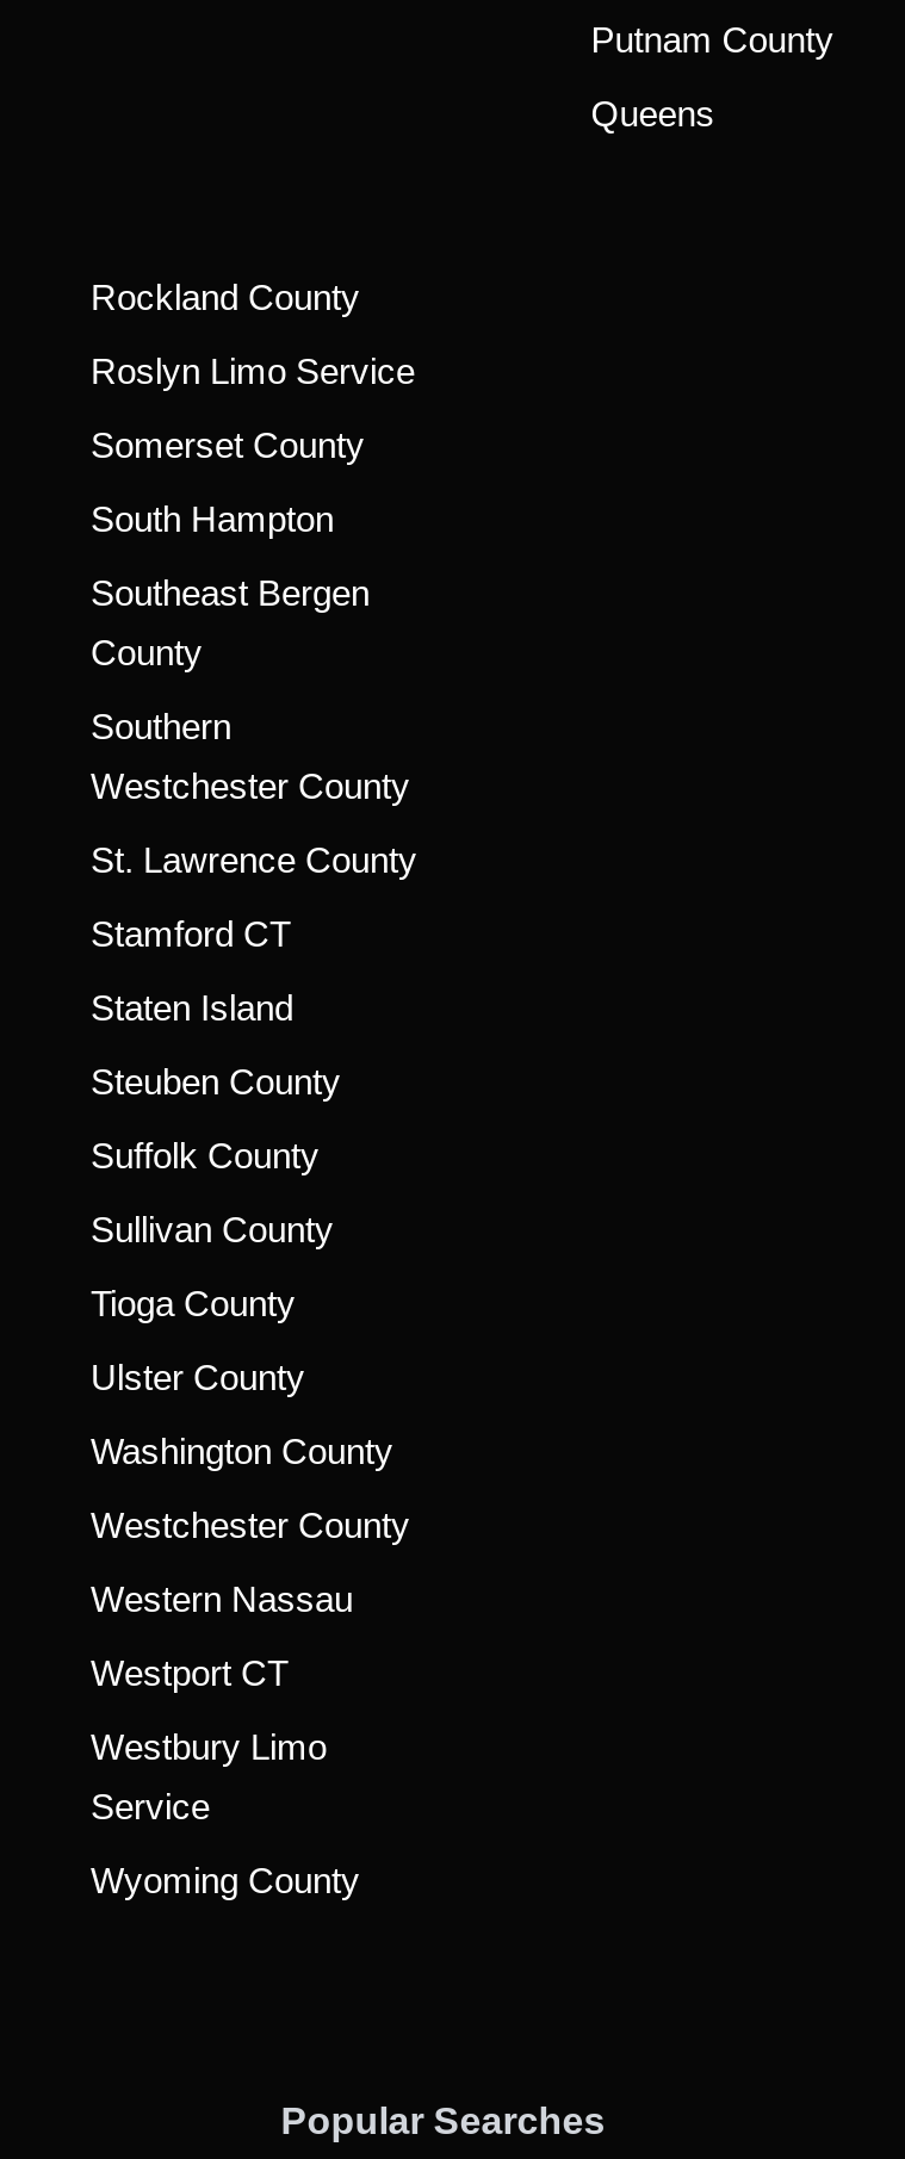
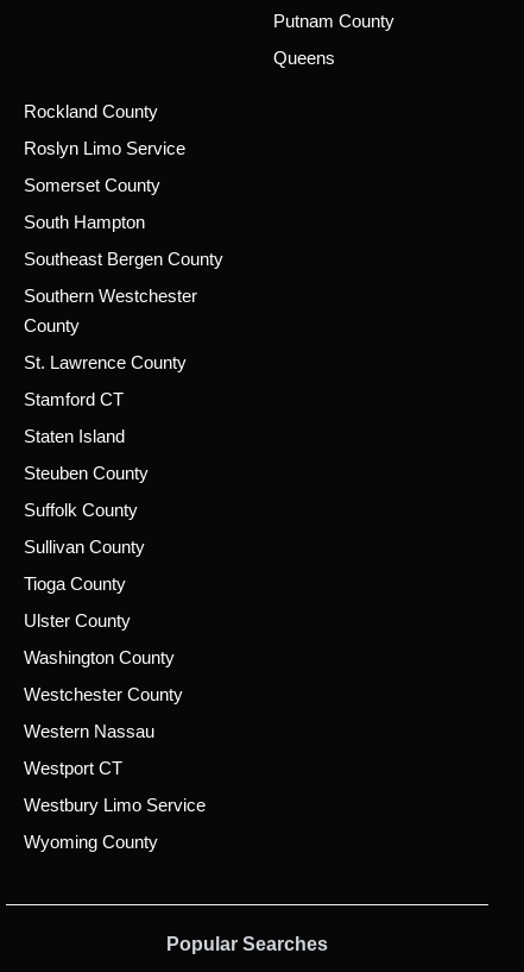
- Southeast Bergen
+ Southeast Bergen County
+ Southern Westchester

- Southern
- Westchester County
